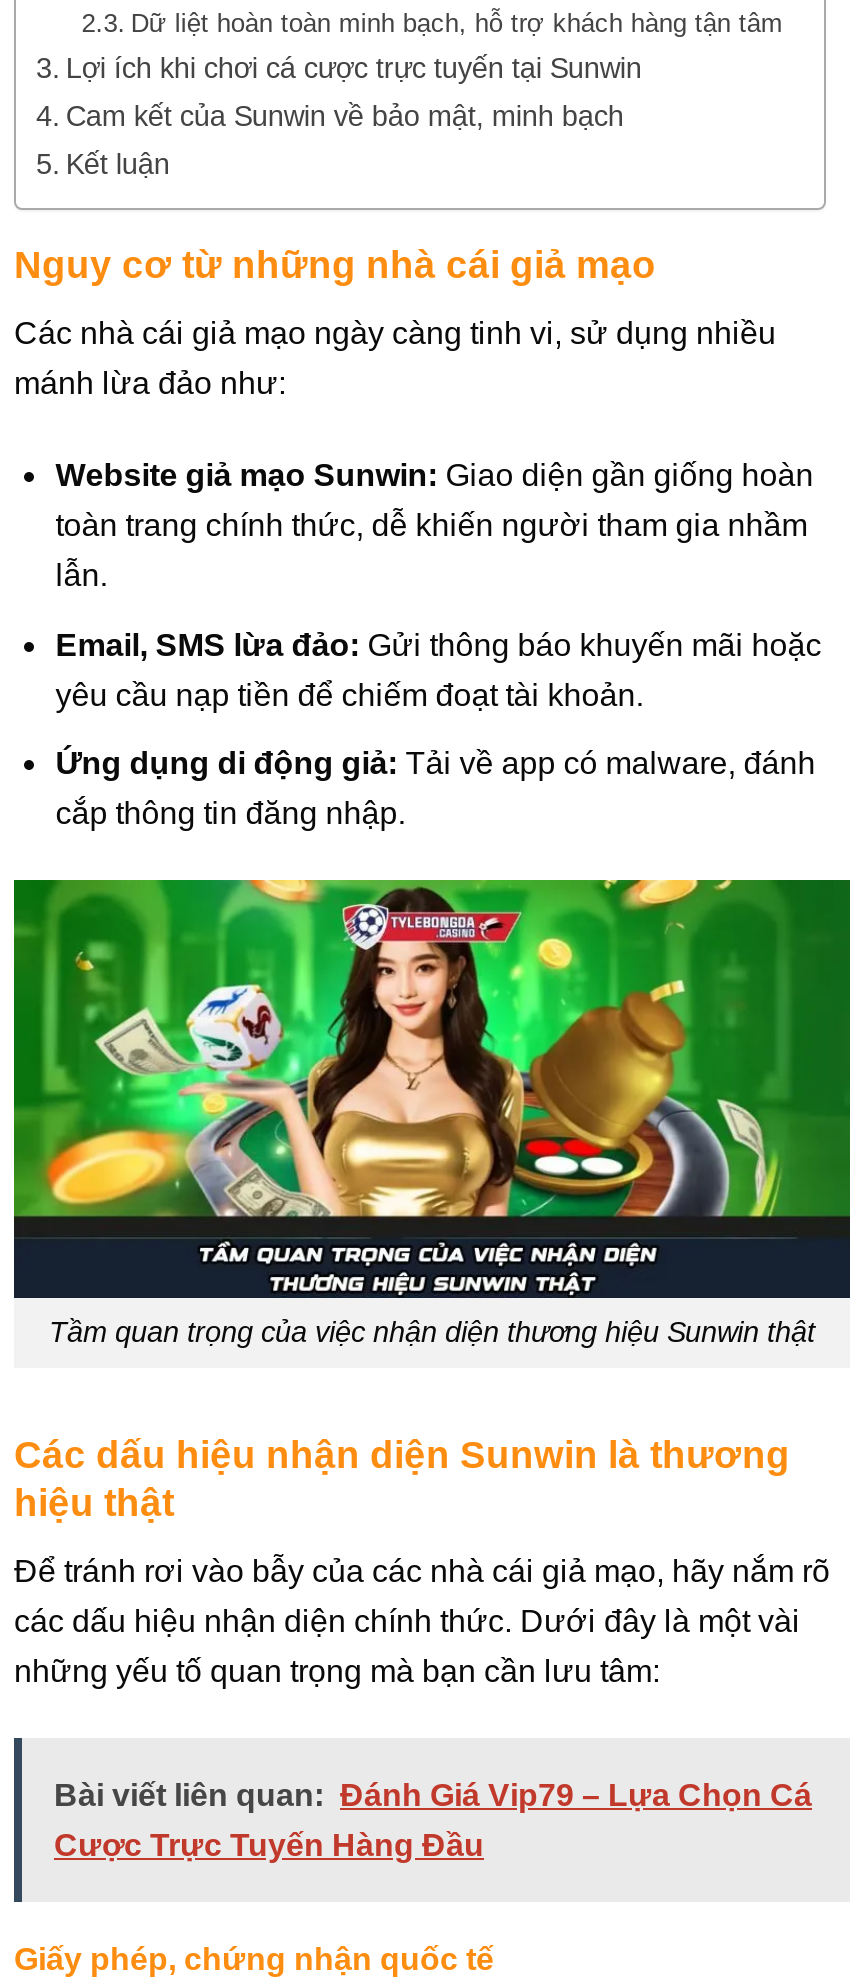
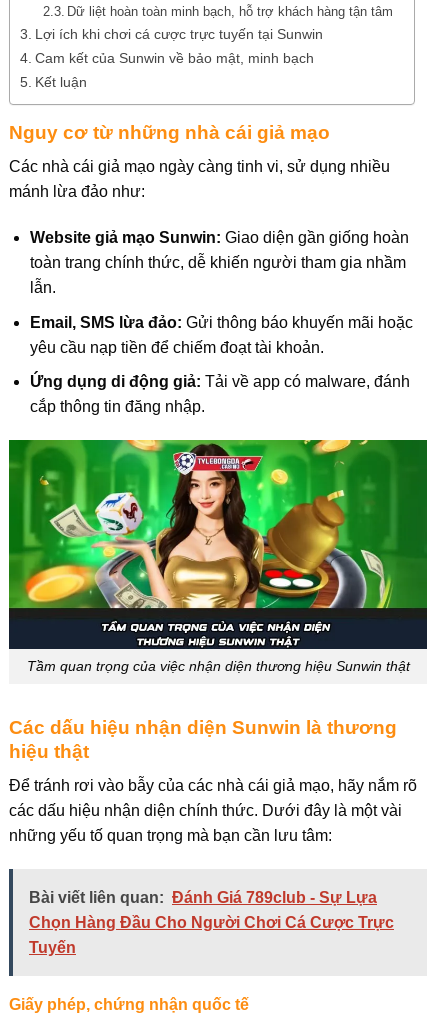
- Bài viết liên quan: Đánh Giá Vip79 – Lựa Chọn Cá
- Cược Trực Tuyến Hàng Đầu
+ Bài viết liên quan: Đánh Giá 789club - Sự Lựa
+ Chọn Hàng Đầu Cho Người Chơi Cá Cược Trực
+ Tuyến
